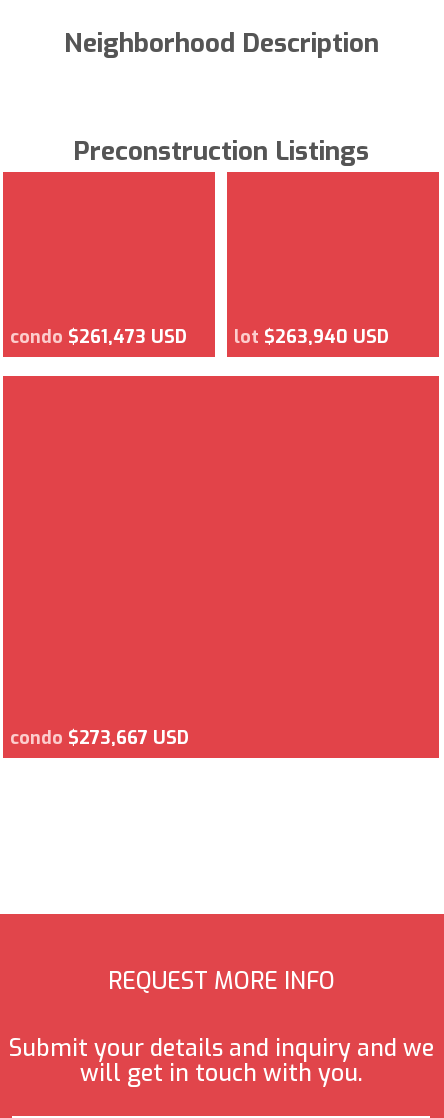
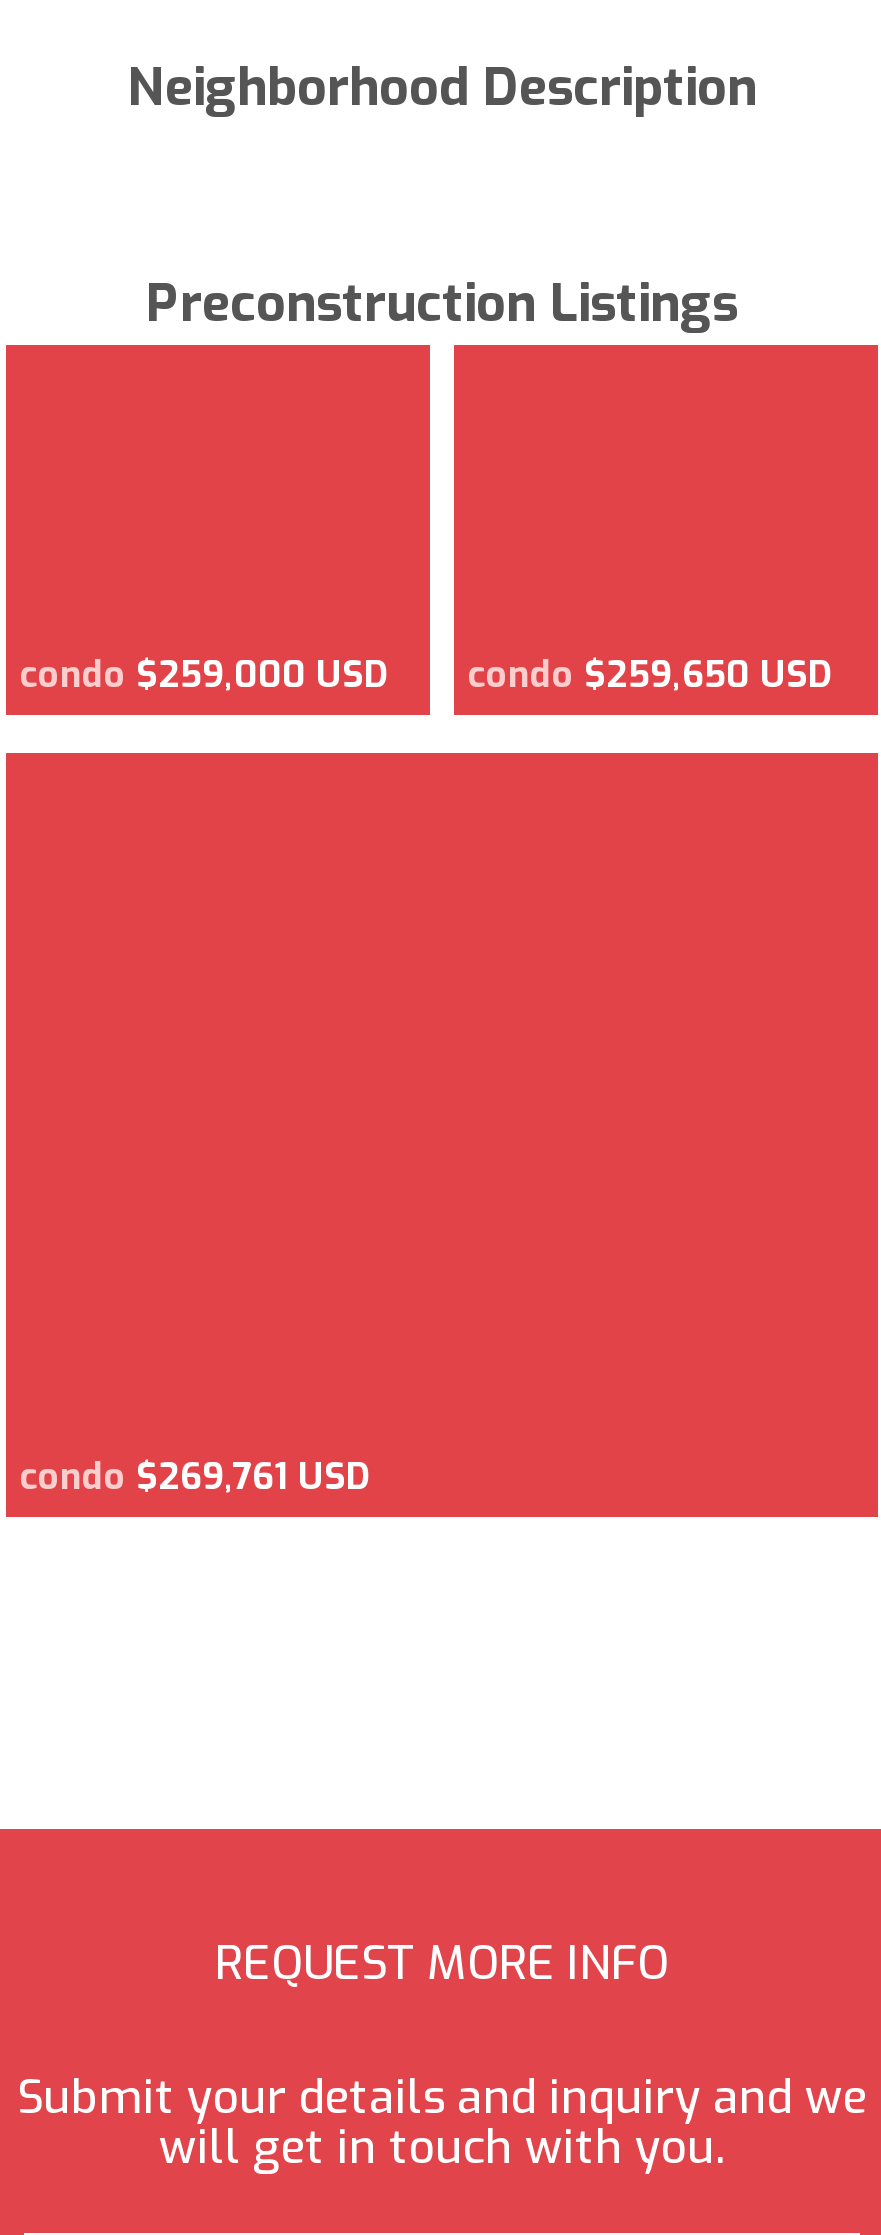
- condo $261,473 USD
+ condo $259,000 USD

- lot $263,940 USD
+ condo $259,650 USD

- condo $273,667 USD
+ condo $269,761 USD
